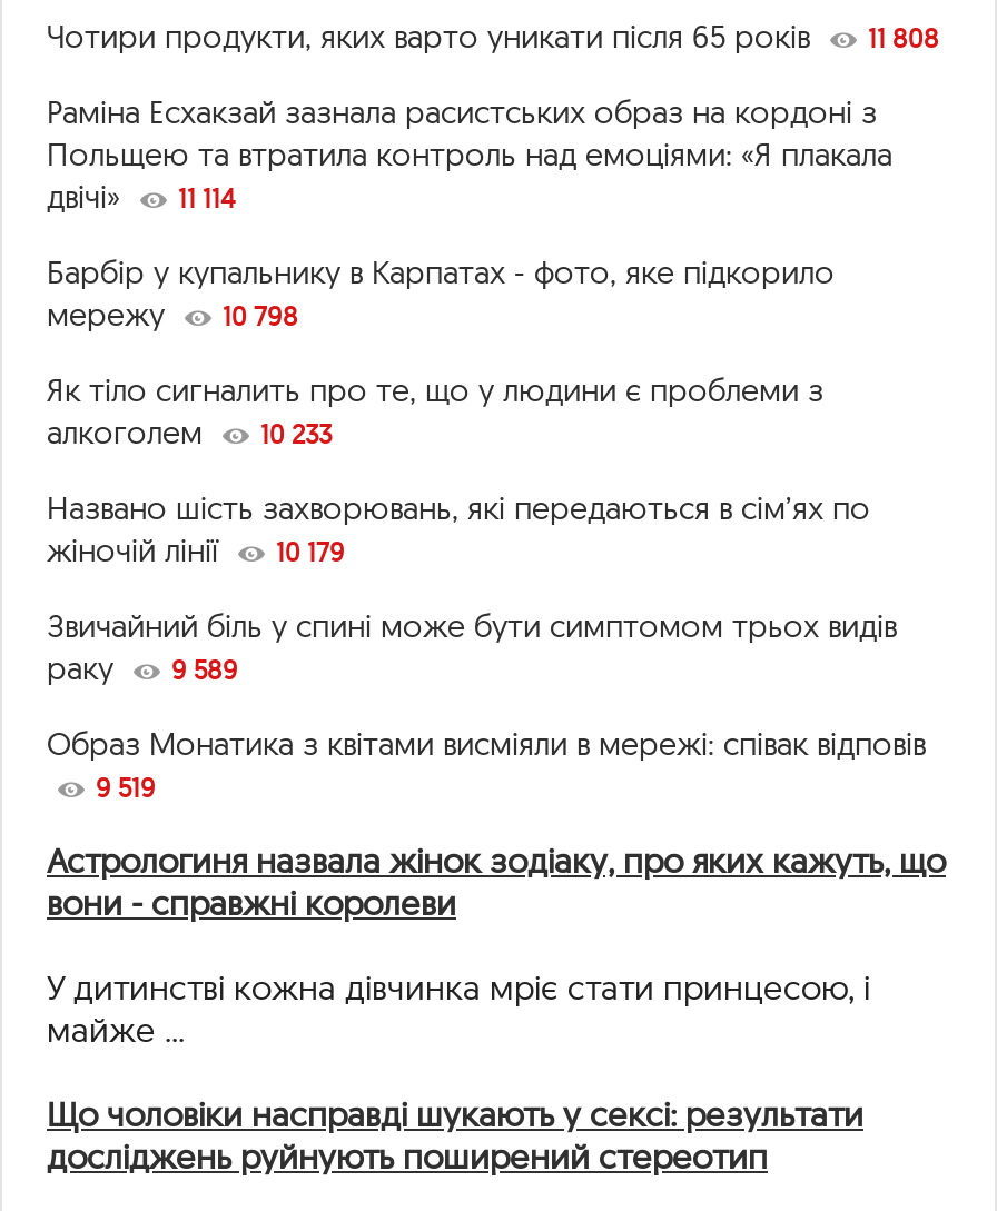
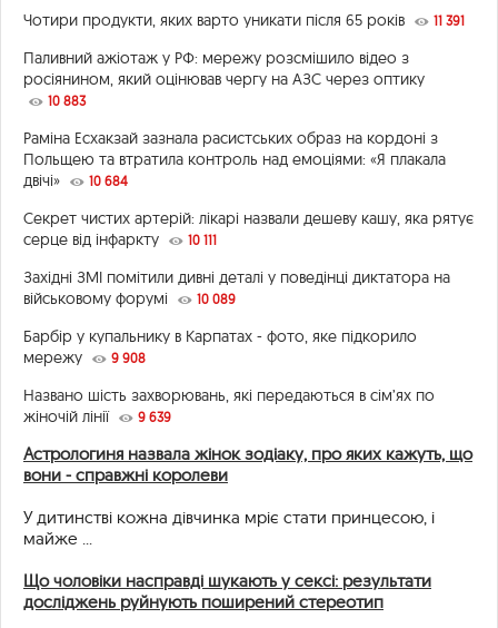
- 11 808
+ 11 391
+ Паливний ажіотаж у РФ: мережу розсмішило відео з
+ росіянином, який оцінював чергу на АЗС через оптику
+ 10 883

moved down: Раміна Есхакзай зазнала расистських образ на кордоні з | Польщею та втратила контроль над емоціями: «Я плакала | двічі»

- 11 114
+ 10 684
+ Секрет чистих артерій: лікарі назвали дешеву кашу, яка рятує
+ серце від інфаркту
+ 10 111
+ Західні ЗМІ помітили дивні деталі у поведінці диктатора на
+ військовому форумі
+ 10 089

moved down: Барбір у купальнику в Карпатах - фото, яке підкорило | мережу

- 10 798
- Як тіло сигналить про те, що у людини є проблеми з
- алкоголем
- 10 233
+ 9 908

moved down: Названо шість захворювань, які передаються в сім’ях по | жіночій лінії

- 10 179
- Звичайний біль у спині може бути симптомом трьох видів
- раку
- 9 589
- Образ Монатика з квітами висміяли в мережі: співак відповів
- 9 519
+ 9 639
